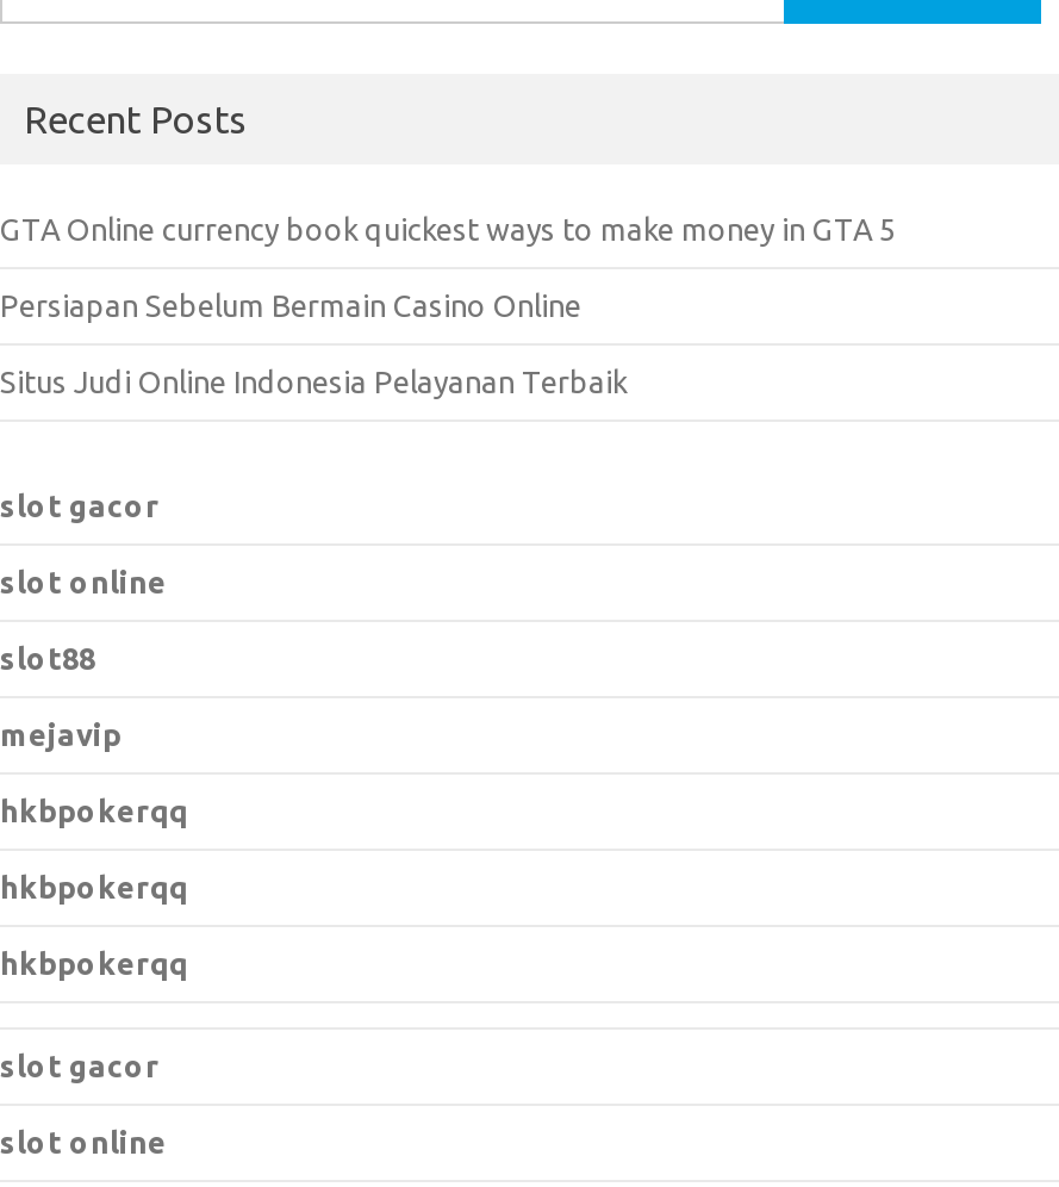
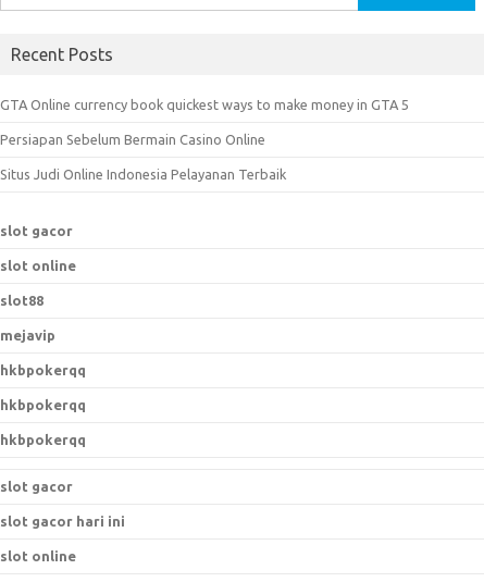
+ slot gacor hari ini
